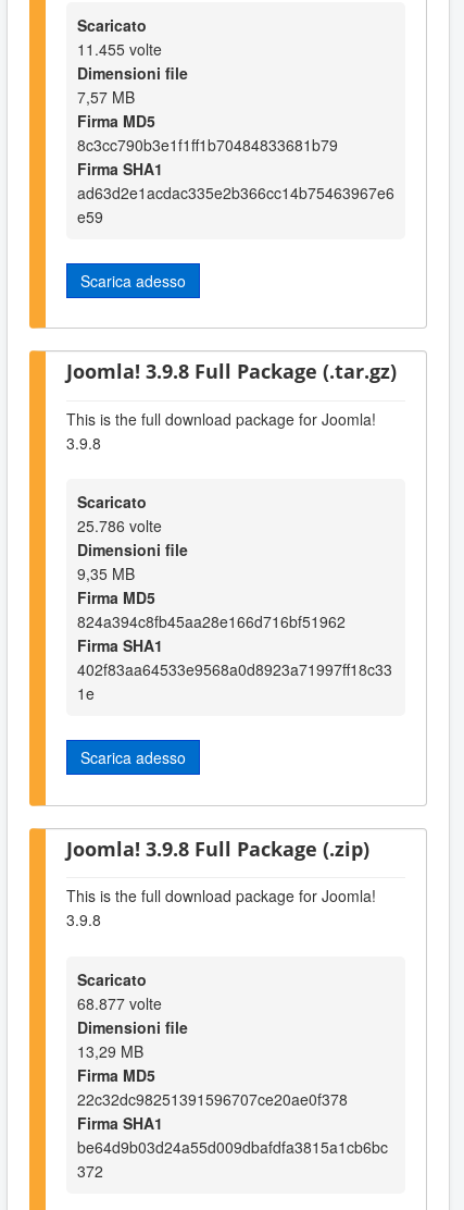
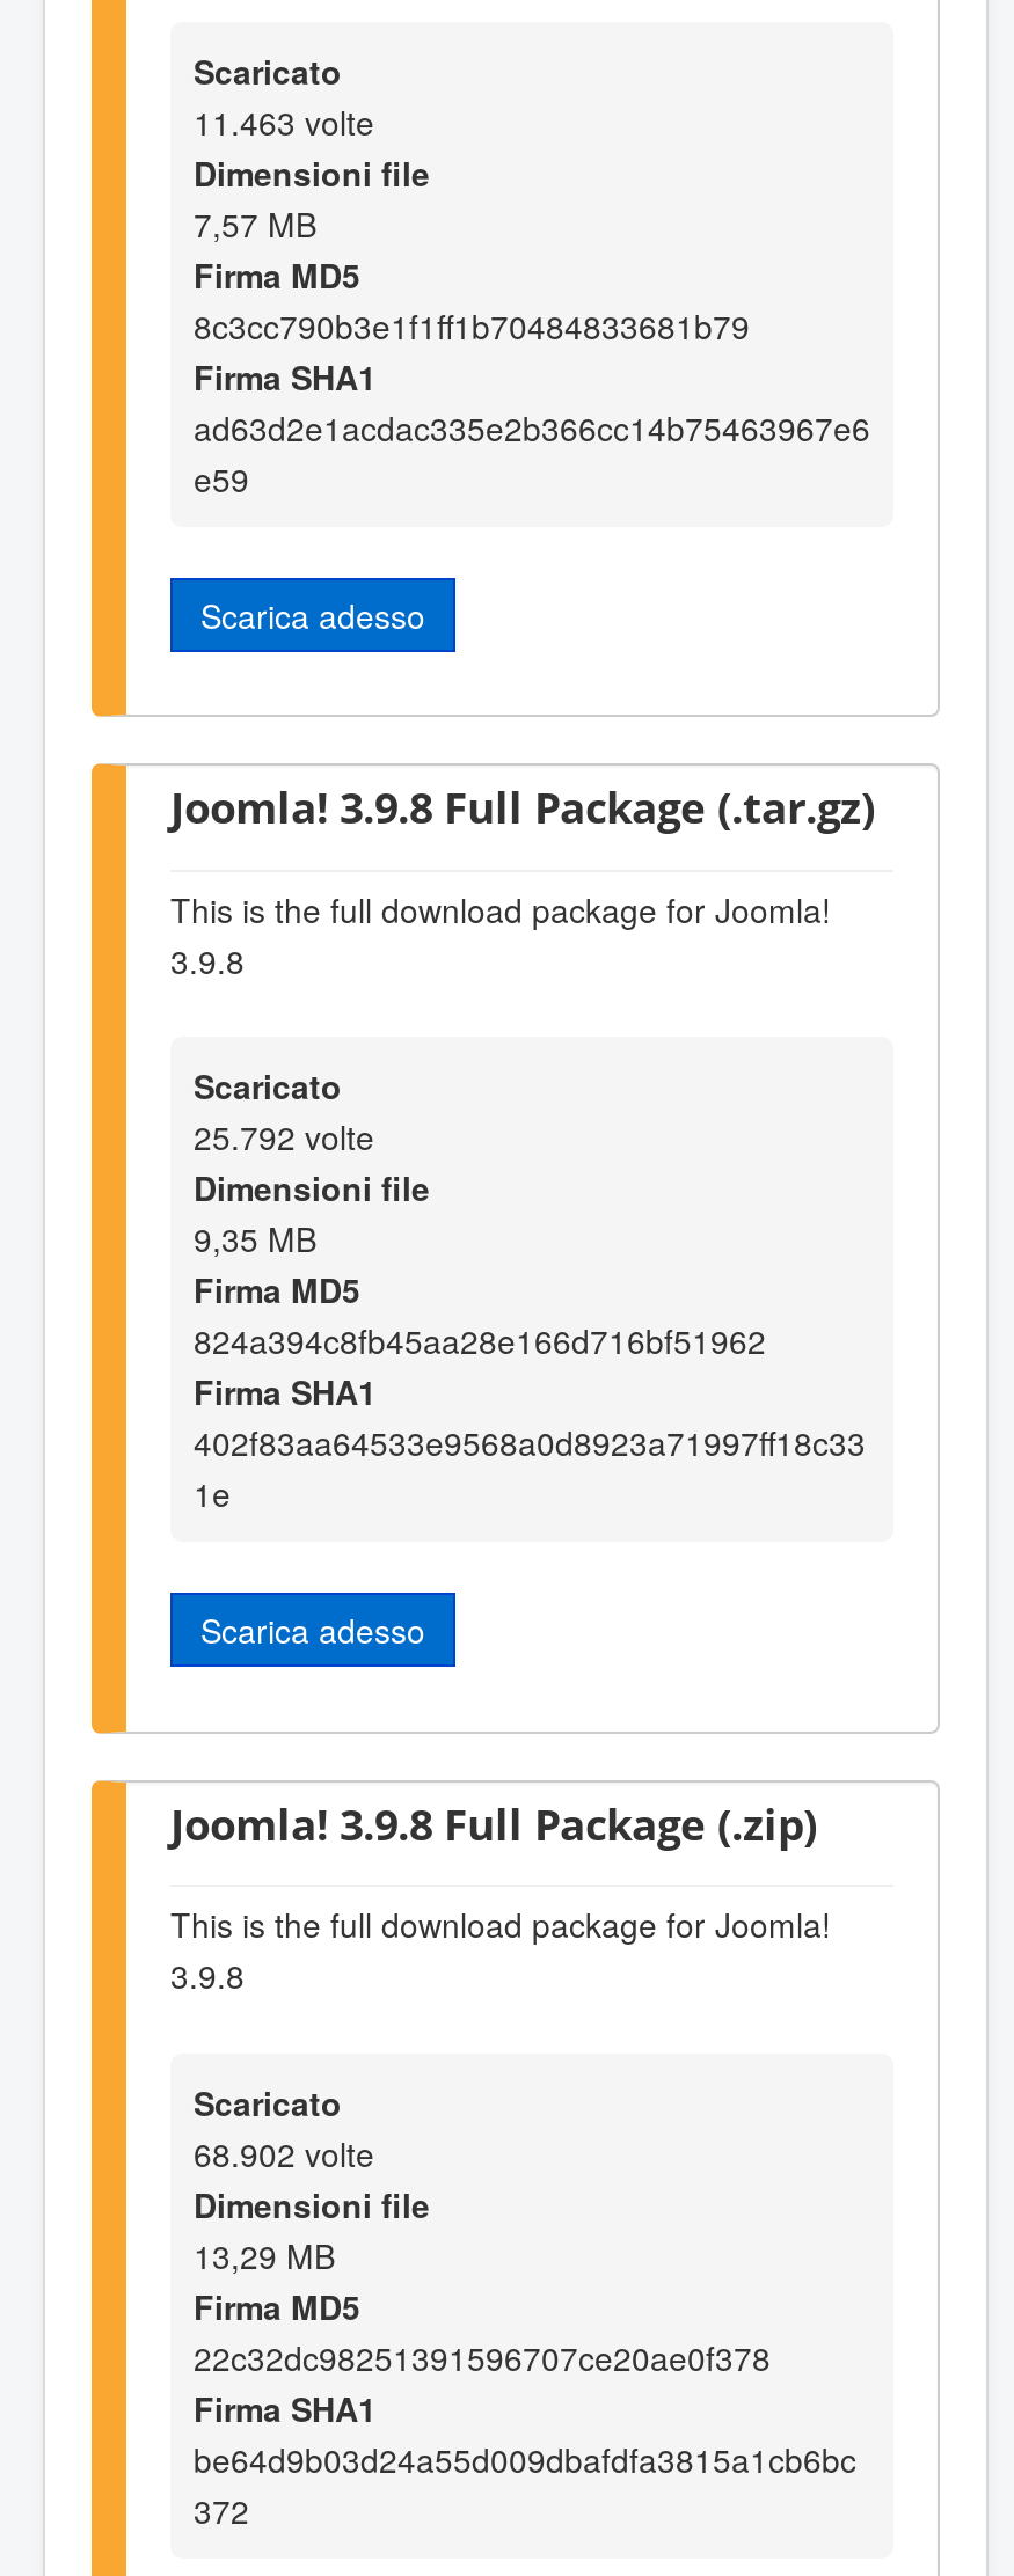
- 11.455 volte
+ 11.463 volte

- 25.786 volte
+ 25.792 volte

- 68.877 volte
+ 68.902 volte
